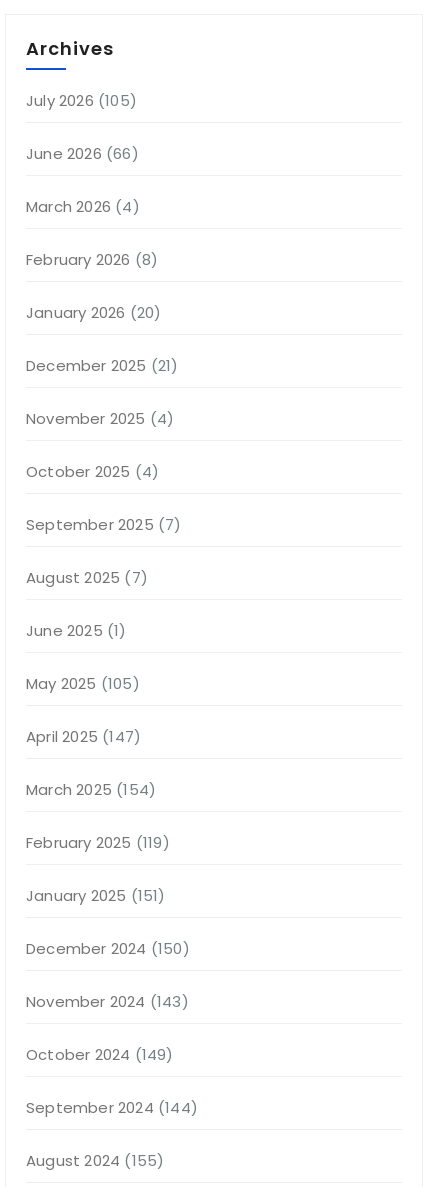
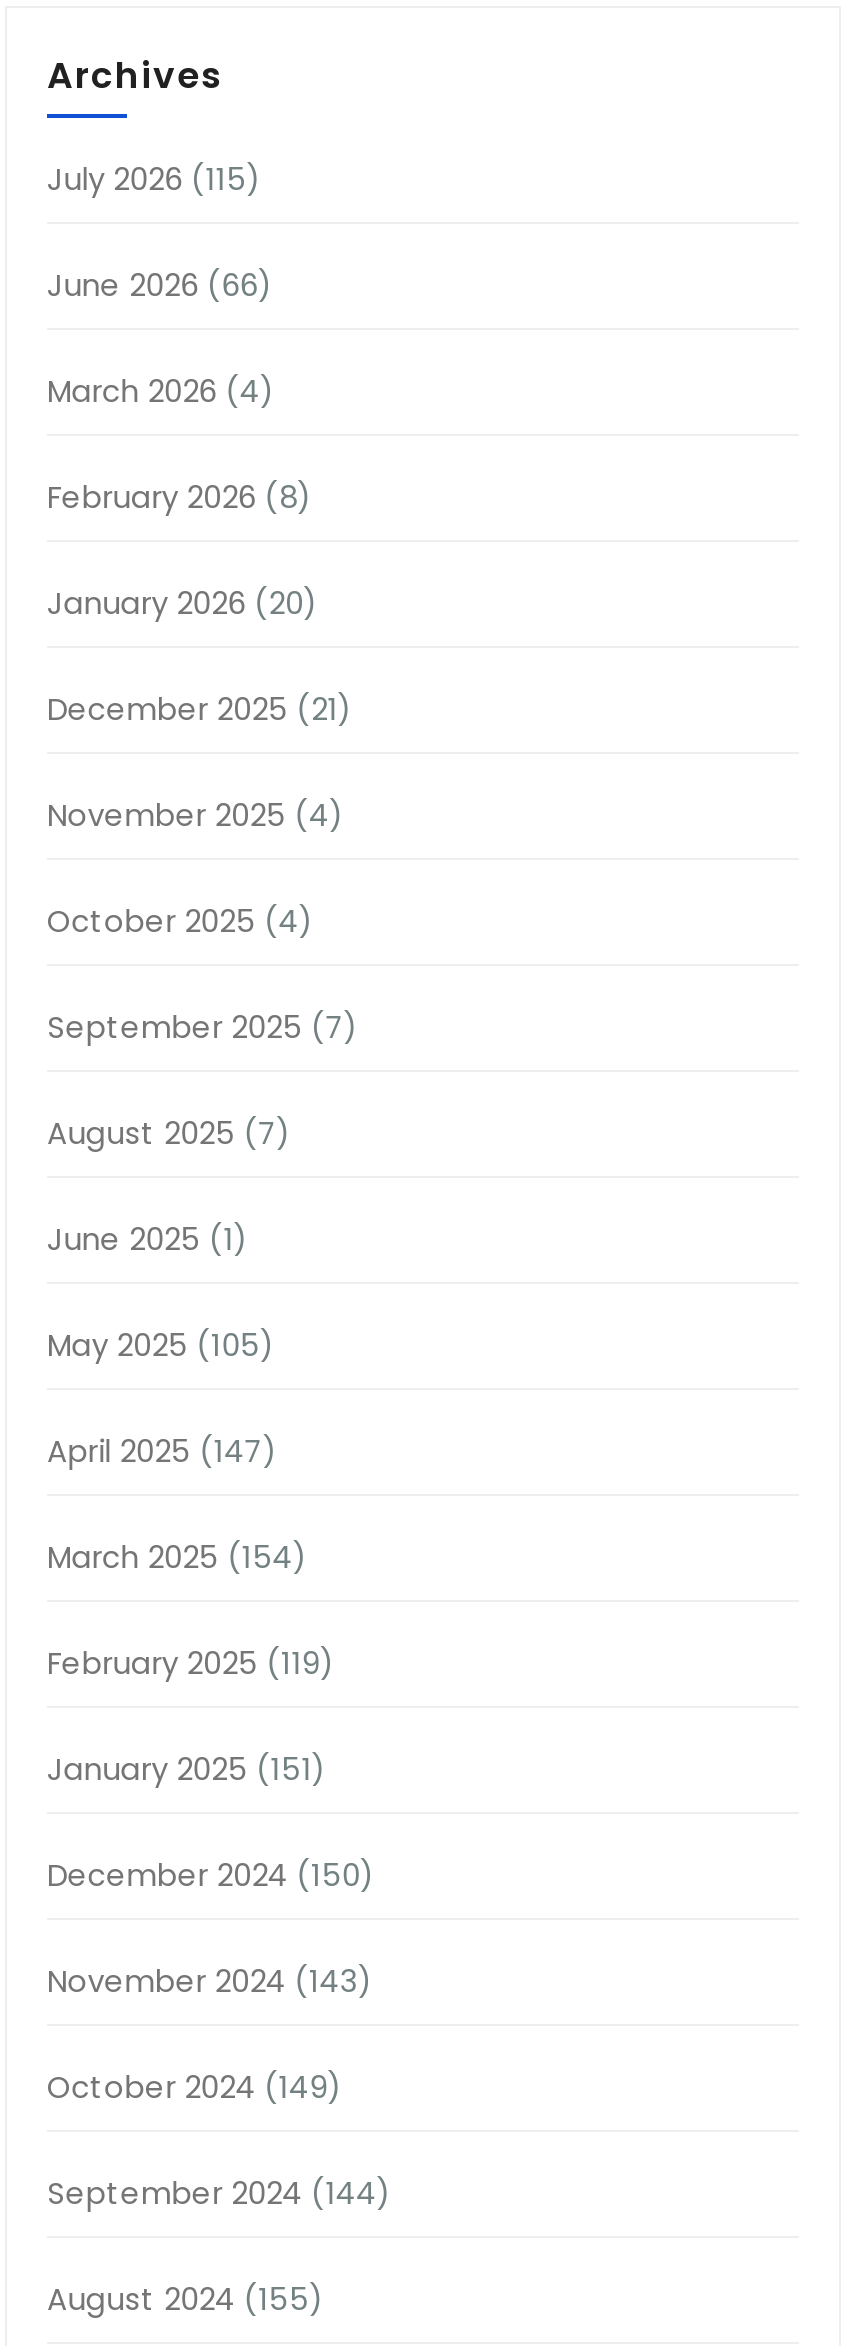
- July 2026 (105)
+ July 2026 (115)
